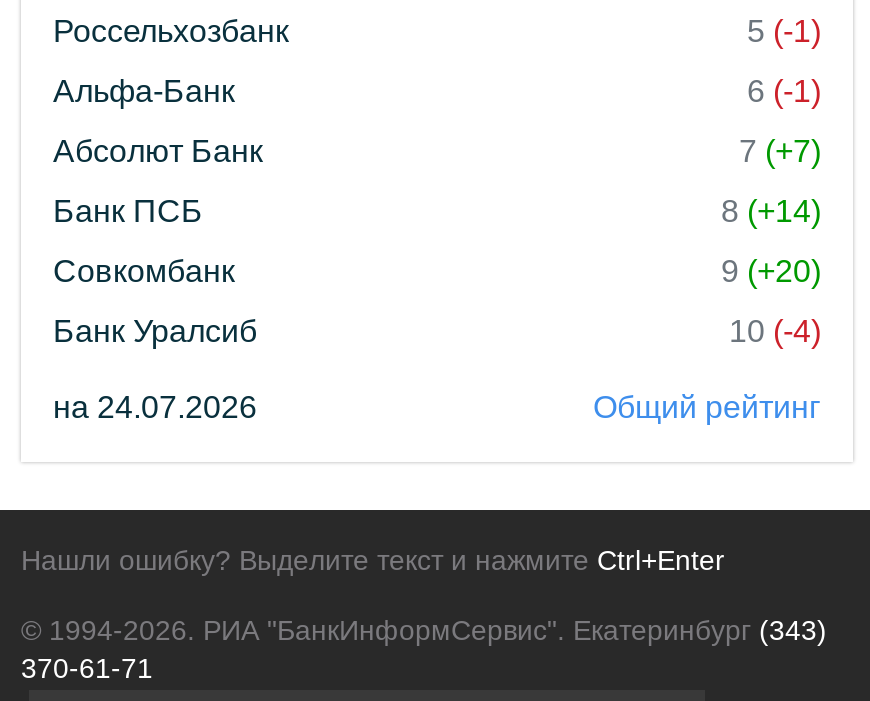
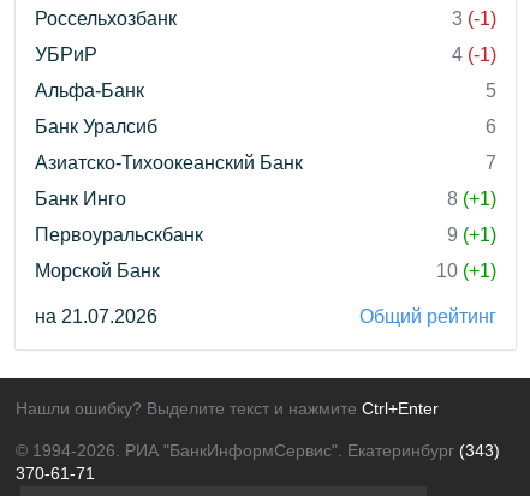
- 5 (-1)
+ 3 (-1)
+ УБРиР
+ 4 (-1)

- 6 (-1)
- Абсолют Банк
- 7 (+7)
- Банк ПСБ
- 8 (+14)
- Совкомбанк
- 9 (+20)
+ 5

- 10 (-4)
- на 24.07.2026
+ 6
+ Азиатско-Тихоокеанский Банк
+ 7
+ Банк Инго
+ 8 (+1)
+ Первоуральскбанк
+ 9 (+1)
+ Морской Банк
+ 10 (+1)
+ на 21.07.2026

moved up: Банк Уралсиб
